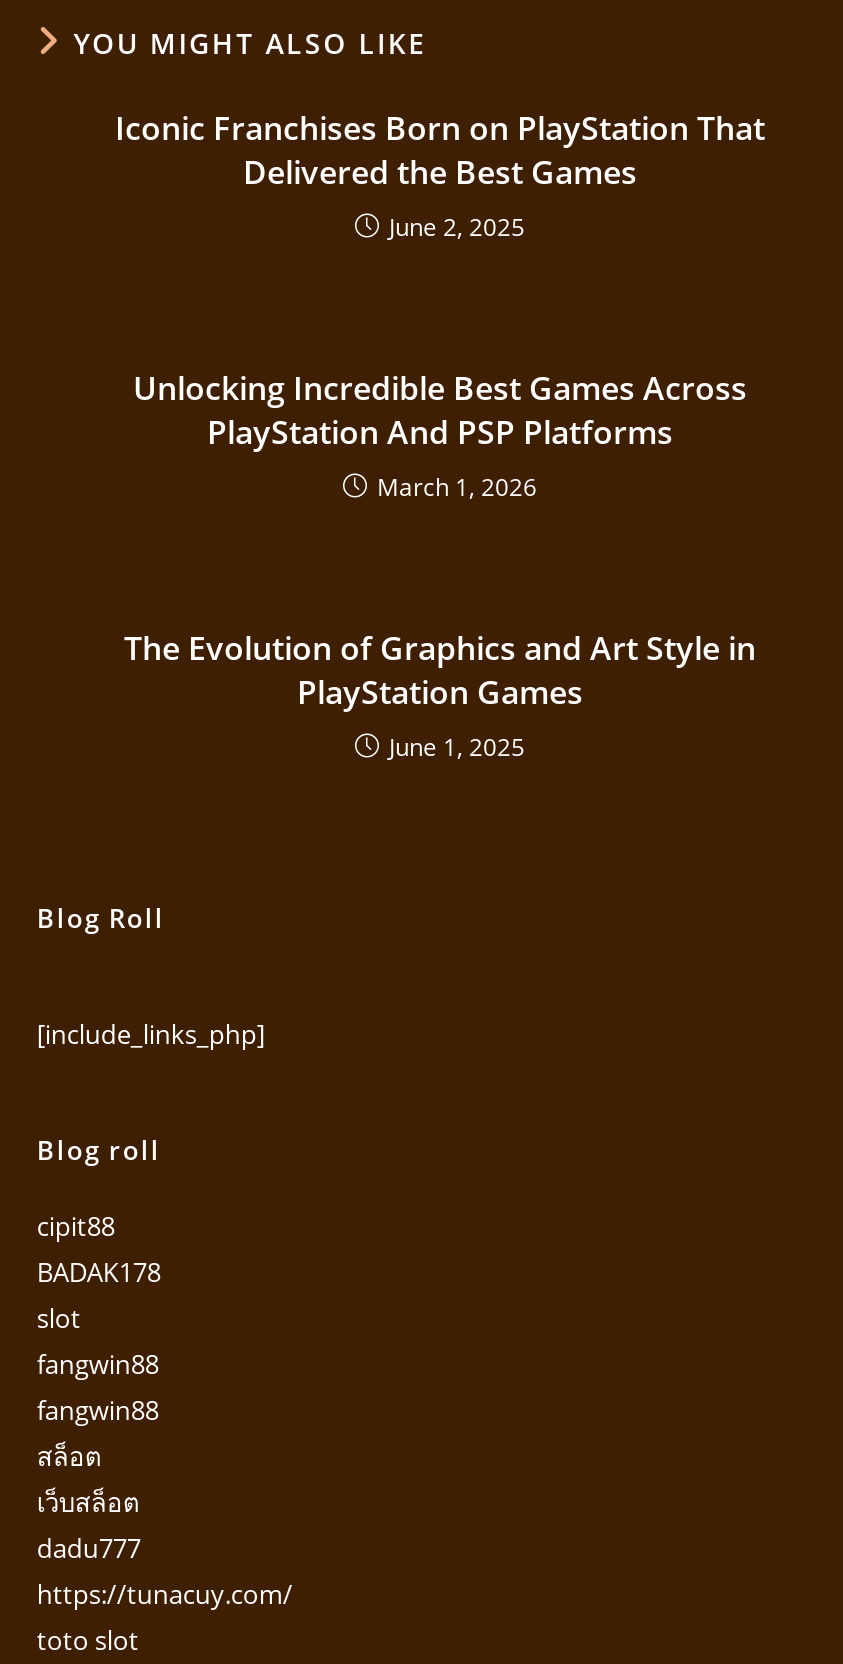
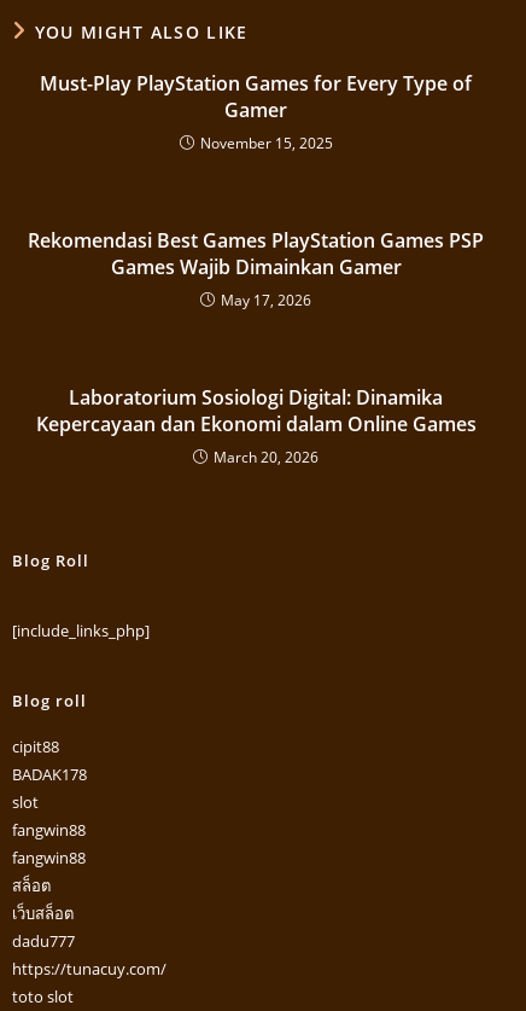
- Iconic Franchises Born on PlayStation That
- Delivered the Best Games
- June 2, 2025
+ Must-Play PlayStation Games for Every Type of
+ Gamer
+ November 15, 2025

- Unlocking Incredible Best Games Across
- PlayStation And PSP Platforms
- March 1, 2026
+ Rekomendasi Best Games PlayStation Games PSP
+ Games Wajib Dimainkan Gamer
+ May 17, 2026

- The Evolution of Graphics and Art Style in
- PlayStation Games
- June 1, 2025
+ Laboratorium Sosiologi Digital: Dinamika
+ Kepercayaan dan Ekonomi dalam Online Games
+ March 20, 2026
